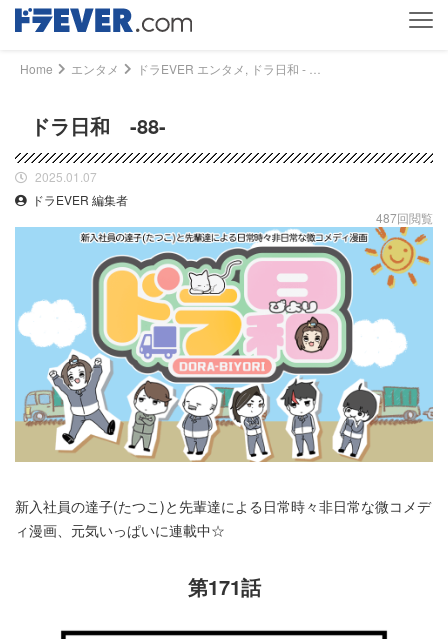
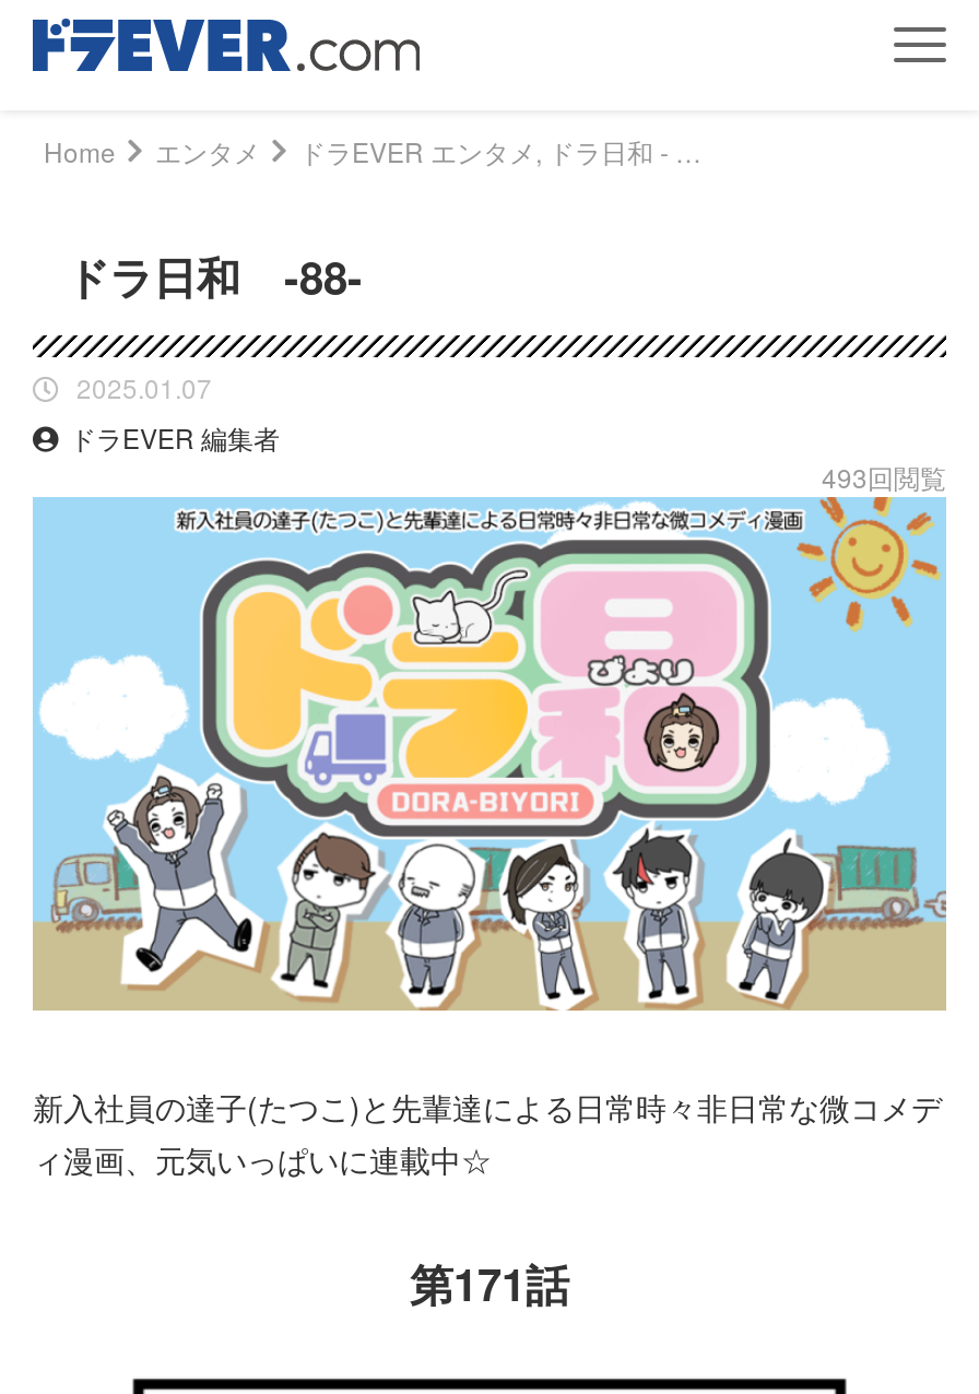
- 487回閲覧
+ 493回閲覧
